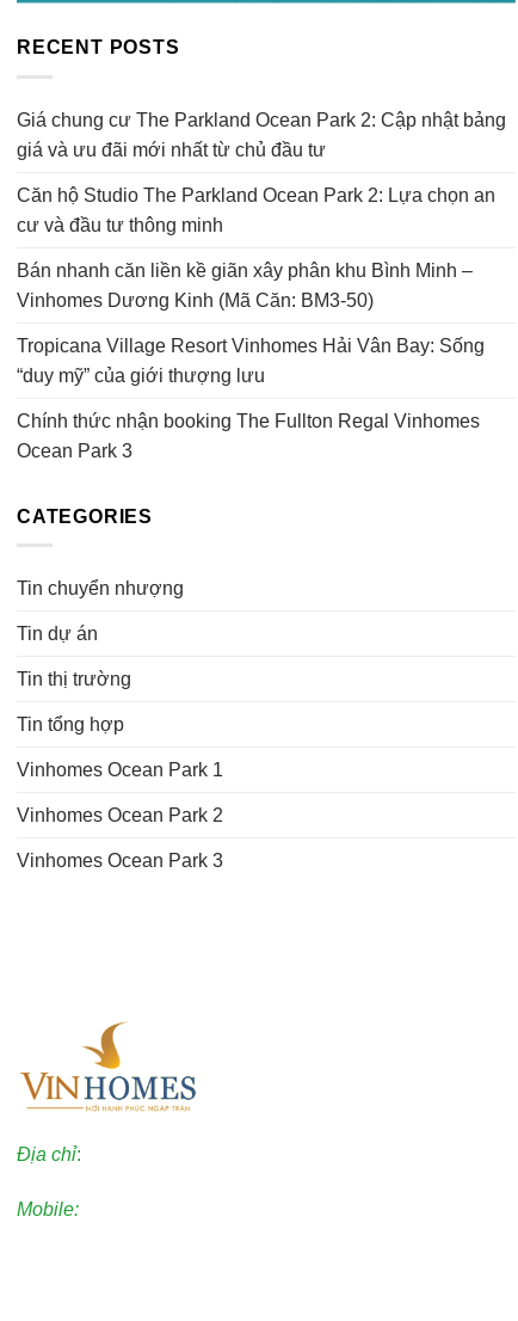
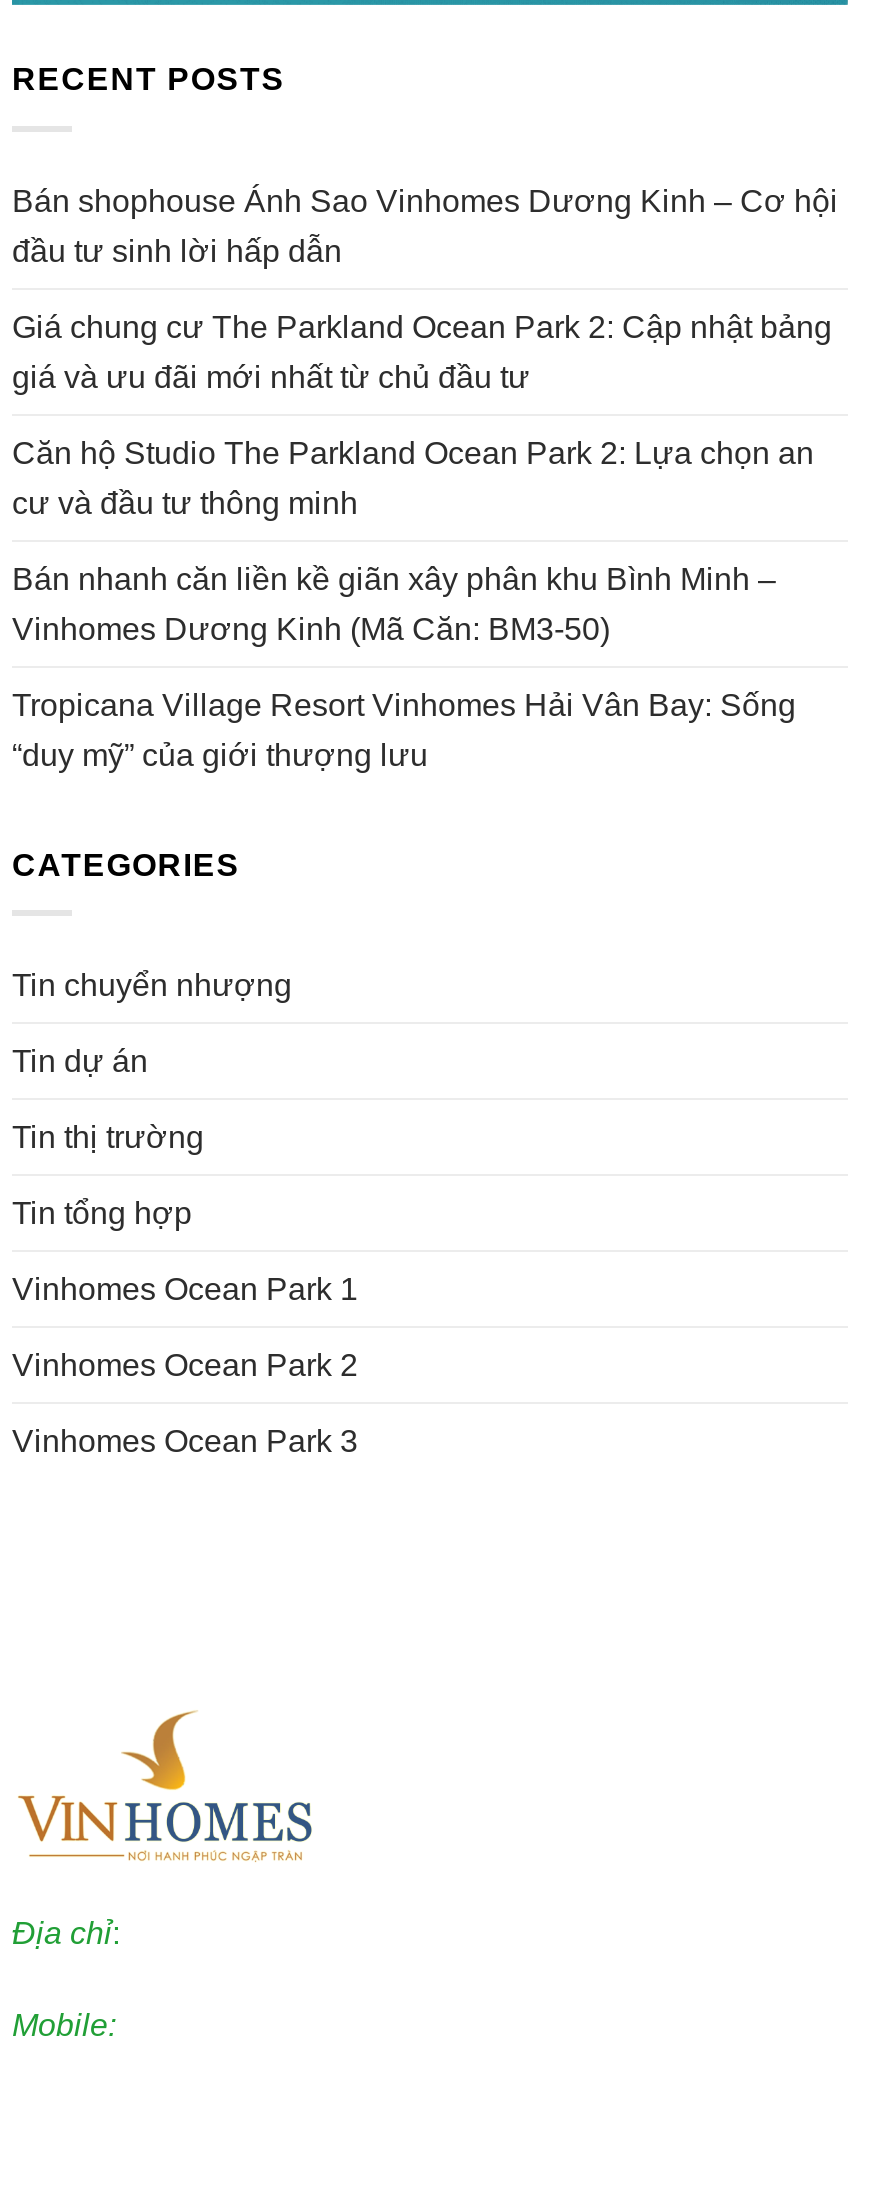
+ Bán shophouse Ánh Sao Vinhomes Dương Kinh – Cơ hội
+ đầu tư sinh lời hấp dẫn

moved down: Giá chung cư The Parkland Ocean Park 2: Cập nhật bảng | giá và ưu đãi mới nhất từ chủ đầu tư | Căn hộ Studio The Parkland Ocean Park 2: Lựa chọn an | cư và đầu tư thông minh | Bán nhanh căn liền kề giãn xây phân khu Bình Minh – | Vinhomes Dương Kinh (Mã Căn: BM3-50) | Tropicana Village Resort Vinhomes Hải Vân Bay: Sống | “duy mỹ” của giới thượng lưu

- Chính thức nhận booking The Fullton Regal Vinhomes
- Ocean Park 3
